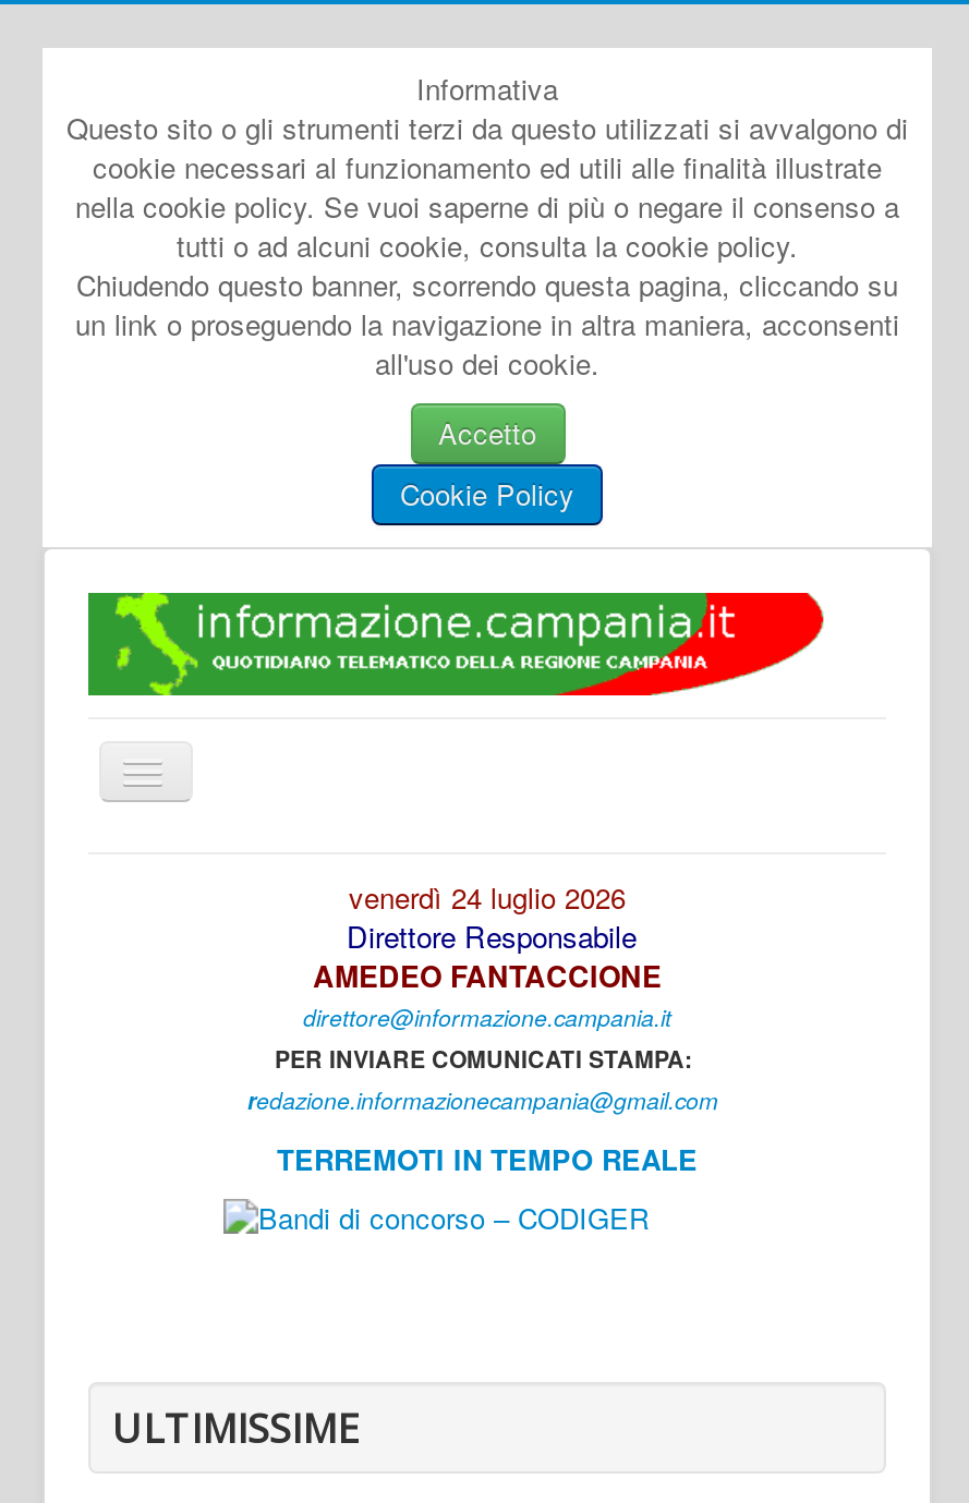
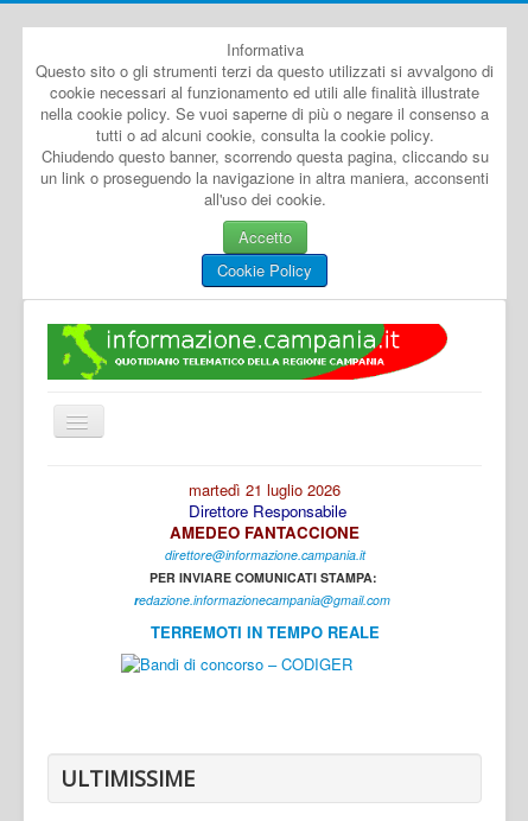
- venerdì 24 luglio 2026
+ martedì 21 luglio 2026
